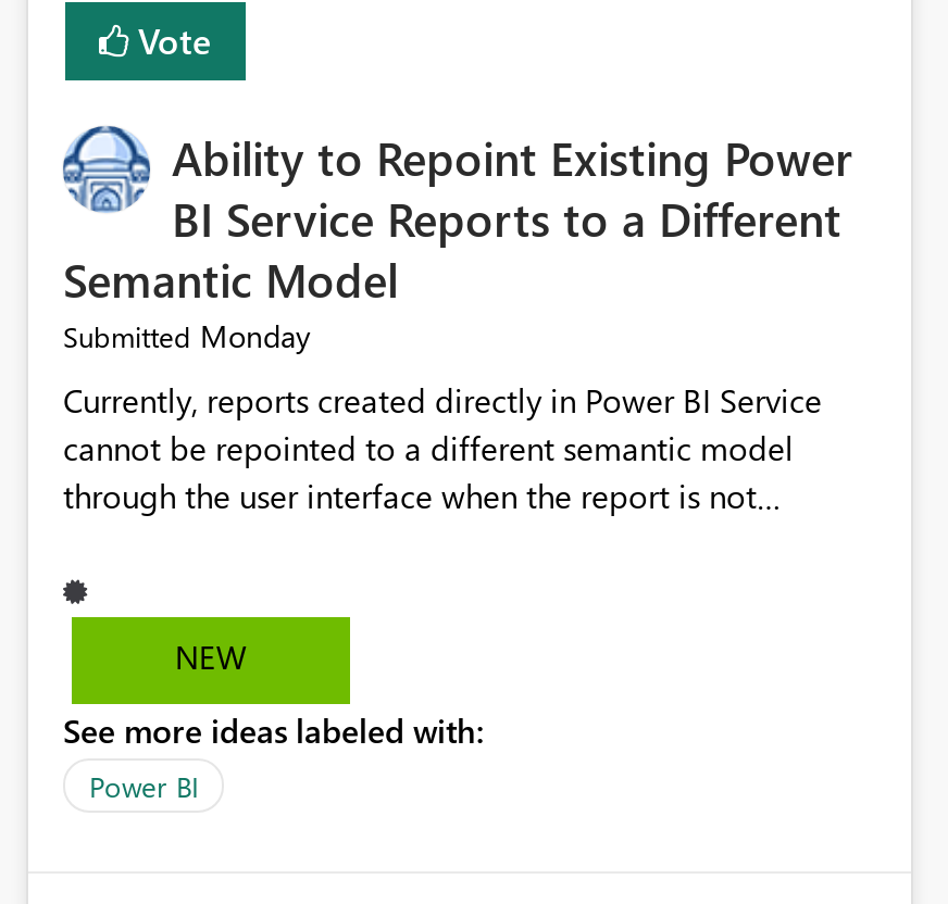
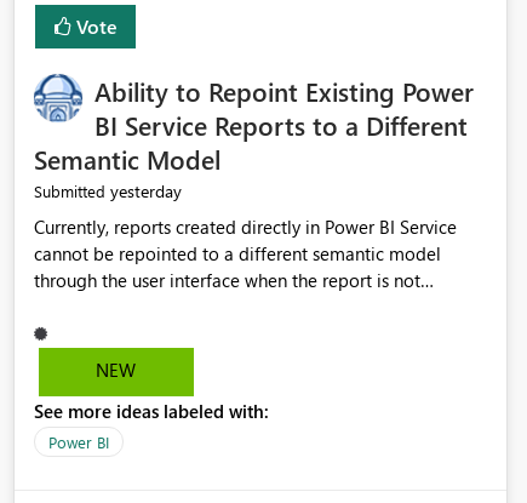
- Submitted Monday
+ Submitted yesterday
